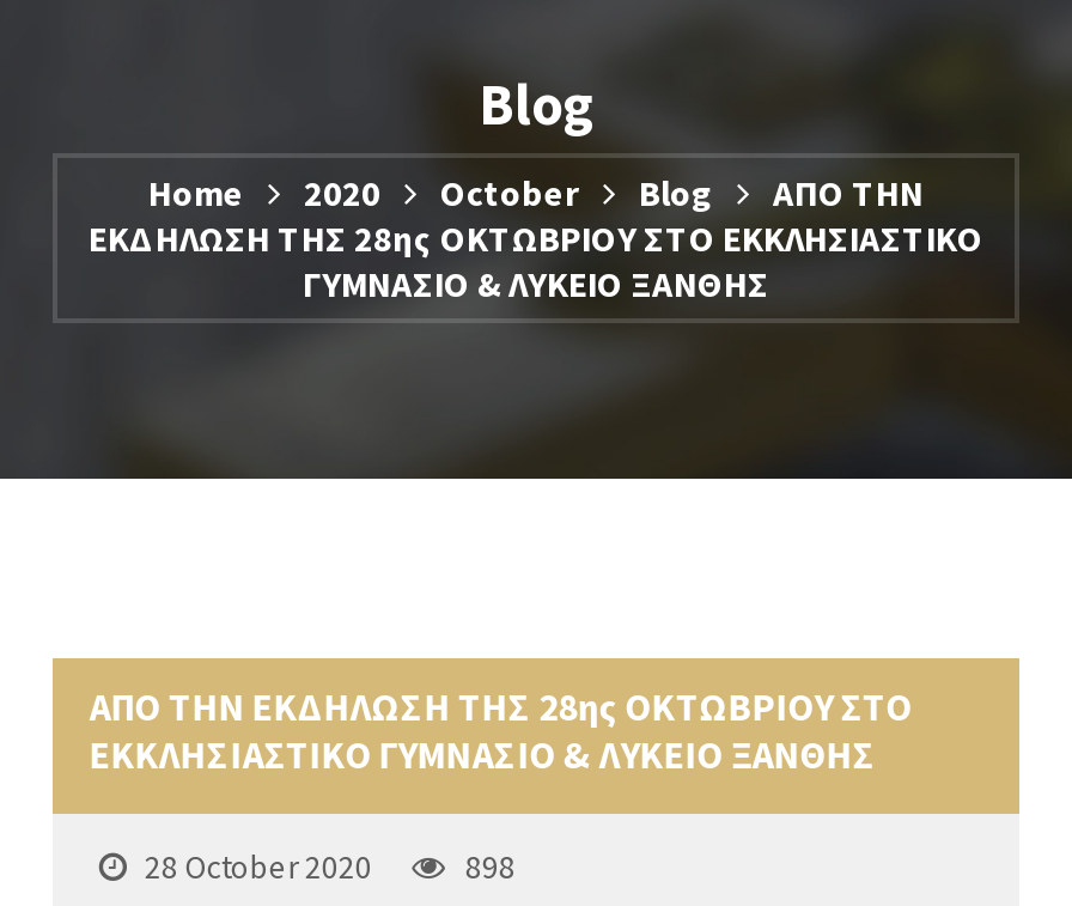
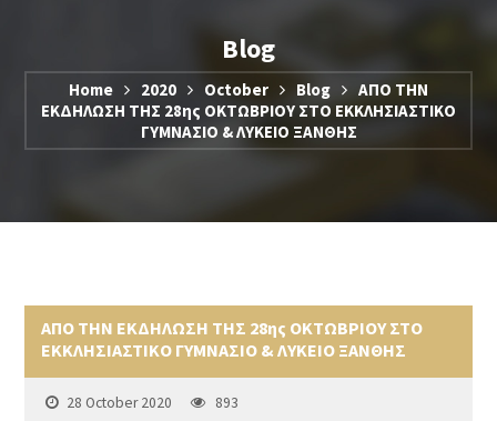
- 898
+ 893
